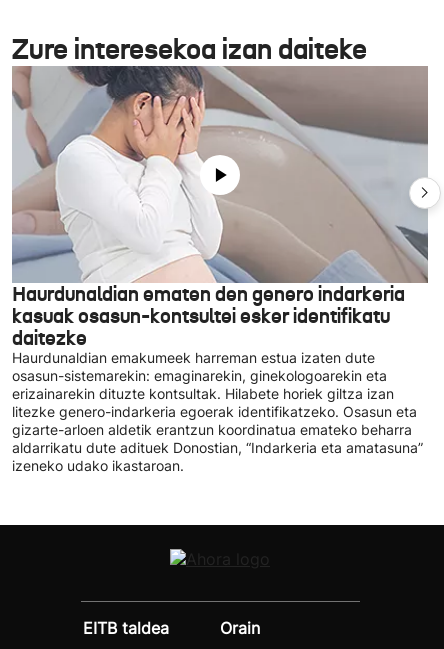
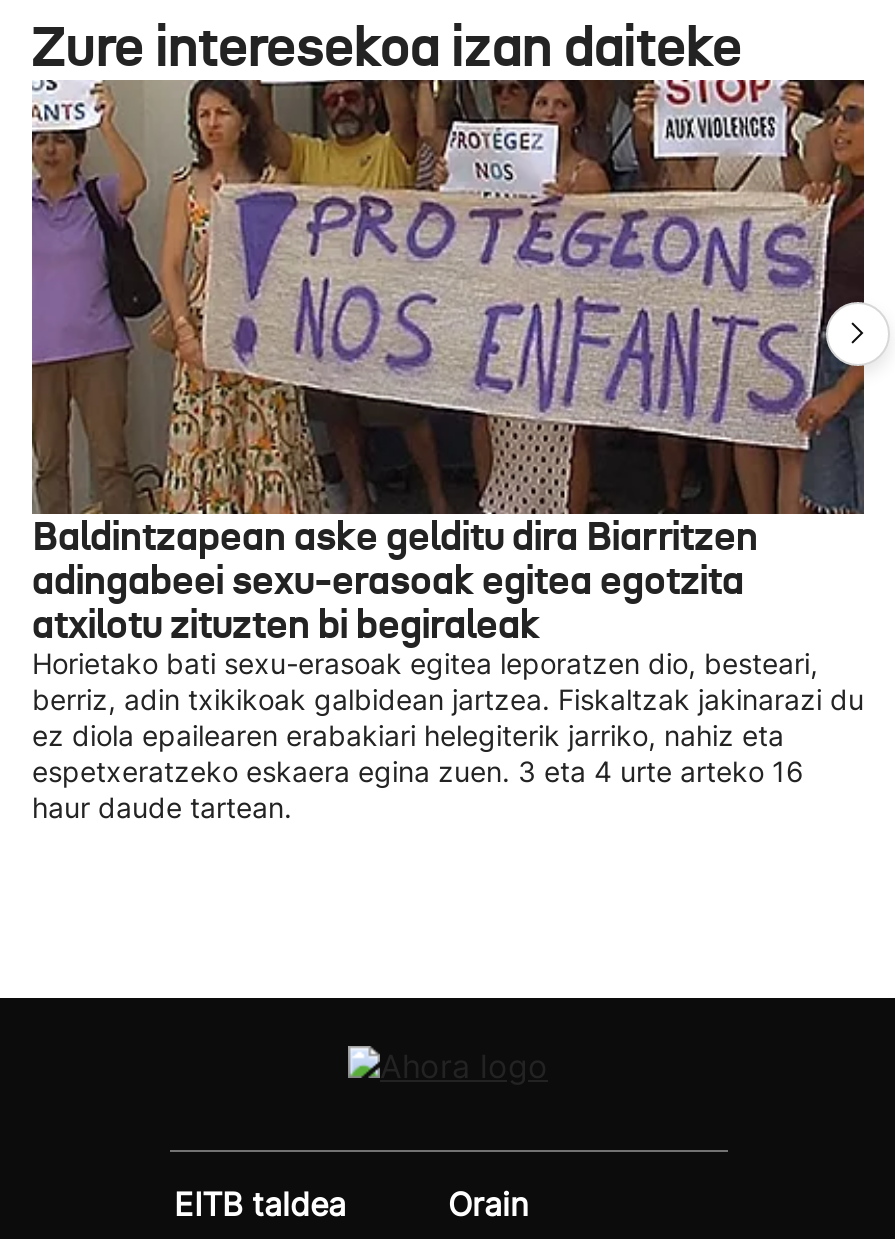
- [image]
- Haurdunaldian ematen den genero indarkeria
- kasuak osasun-kontsultei esker identifikatu
- daitezke
- Haurdunaldian emakumeek harreman estua izaten dute
- osasun-sistemarekin: emaginarekin, ginekologoarekin eta
- erizainarekin dituzte kontsultak. Hilabete horiek giltza izan
- litezke genero-indarkeria egoerak identifikatzeko. Osasun eta
- gizarte-arloen aldetik erantzun koordinatua emateko beharra
- aldarrikatu dute adituek Donostian, “Indarkeria eta amatasuna”
- izeneko udako ikastaroan.
+ [image]
+ Baldintzapean aske gelditu dira Biarritzen
+ adingabeei sexu-erasoak egitea egotzita
+ atxilotu zituzten bi begiraleak
+ Horietako bati sexu-erasoak egitea leporatzen dio, besteari,
+ berriz, adin txikikoak galbidean jartzea. Fiskaltzak jakinarazi du
+ ez diola epailearen erabakiari helegiterik jarriko, nahiz eta
+ espetxeratzeko eskaera egina zuen. 3 eta 4 urte arteko 16
+ haur daude tartean.
